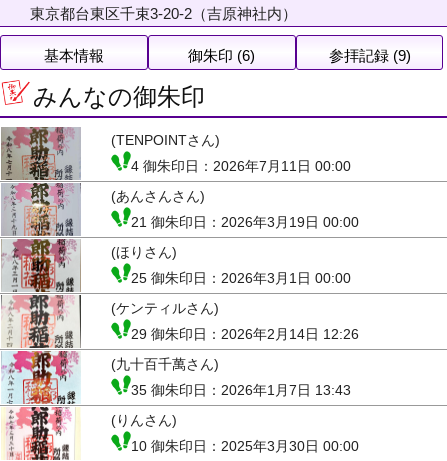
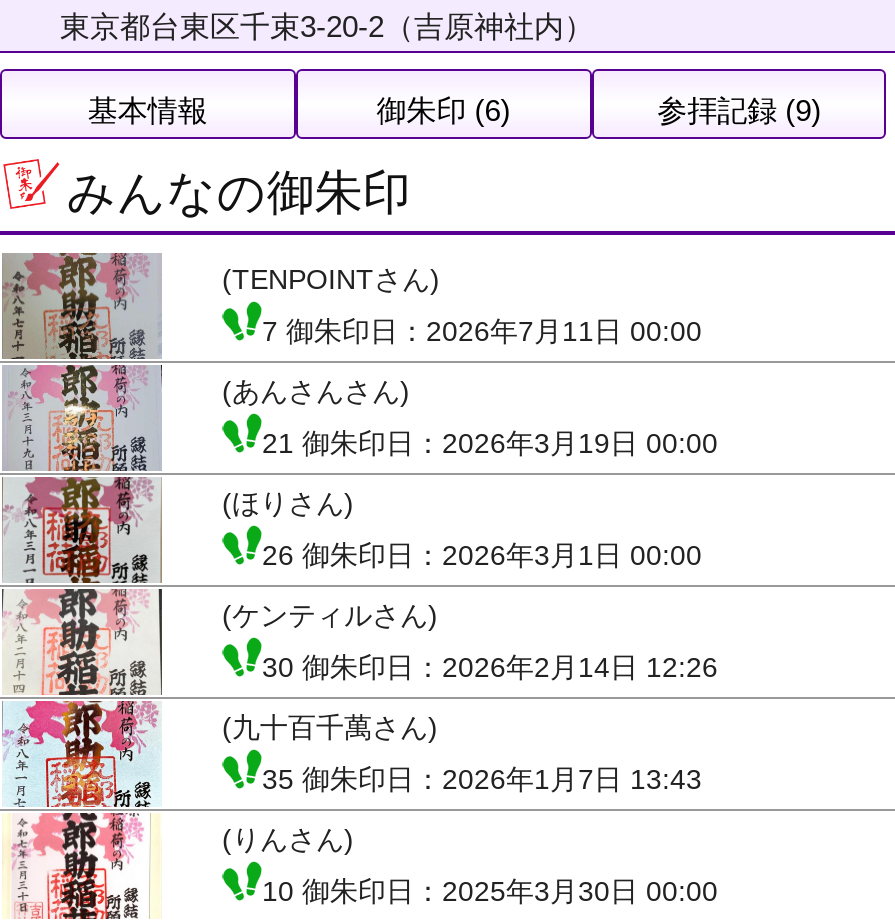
- 4 御朱印日：2026年7月11日 00:00
+ 7 御朱印日：2026年7月11日 00:00

- 25 御朱印日：2026年3月1日 00:00
+ 26 御朱印日：2026年3月1日 00:00

- 29 御朱印日：2026年2月14日 12:26
+ 30 御朱印日：2026年2月14日 12:26
